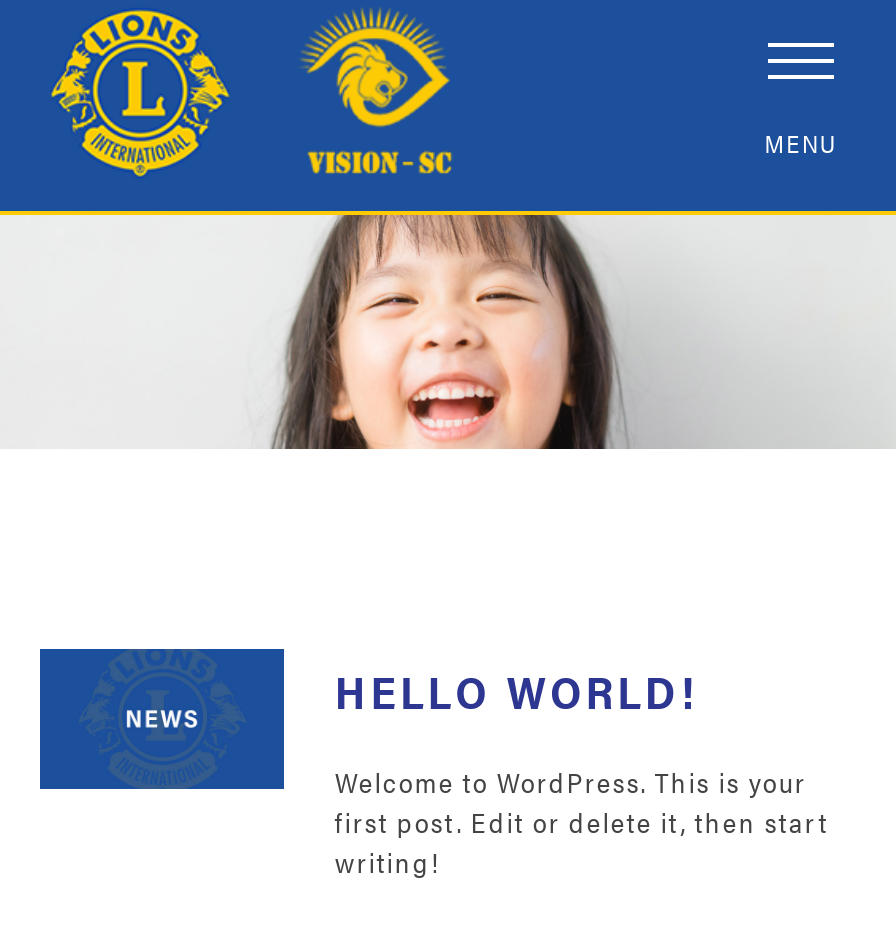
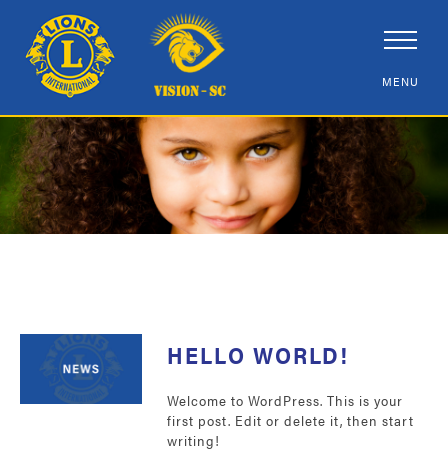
- [image]
+ [image]
